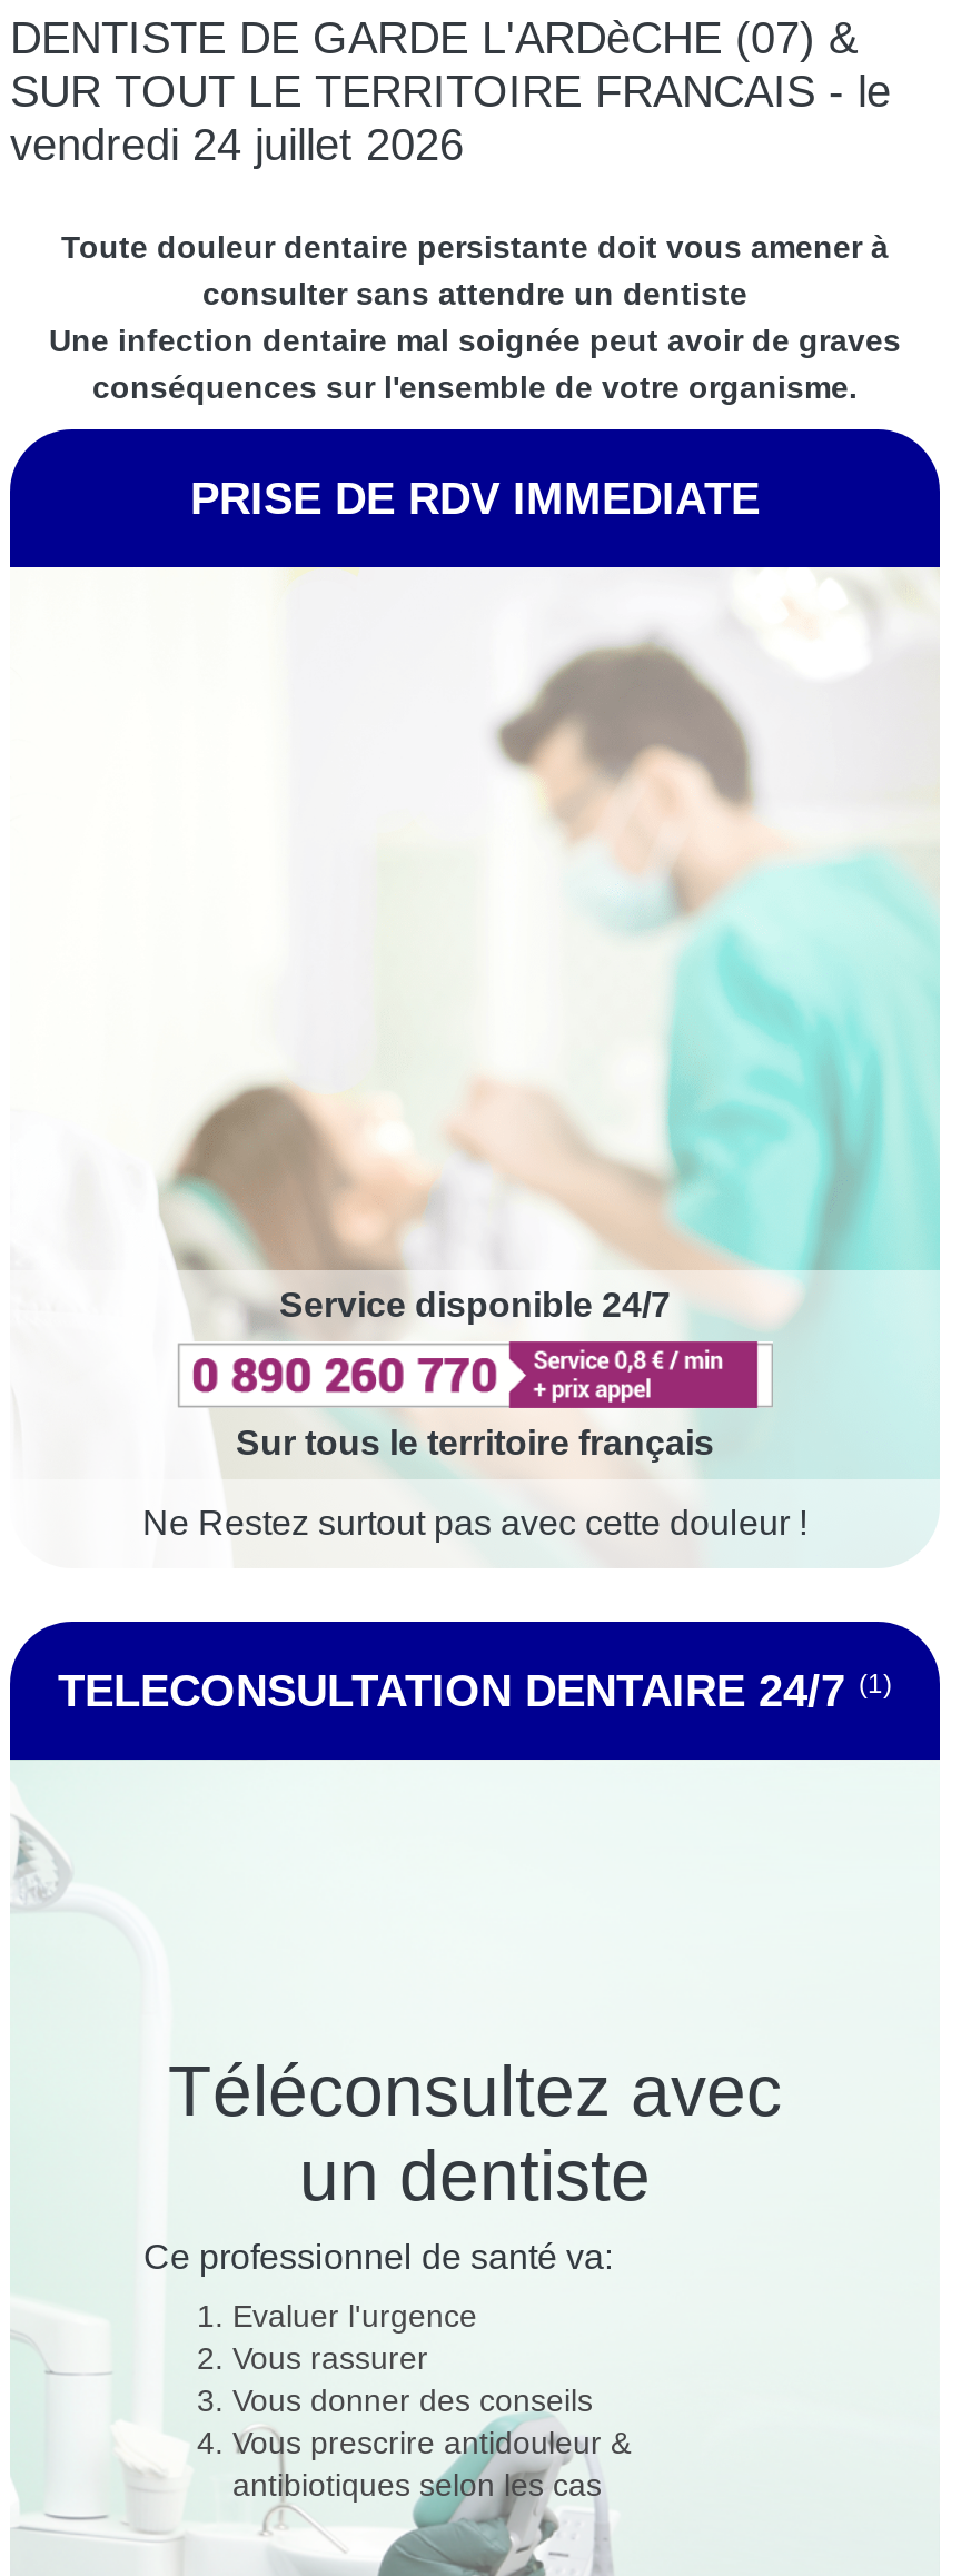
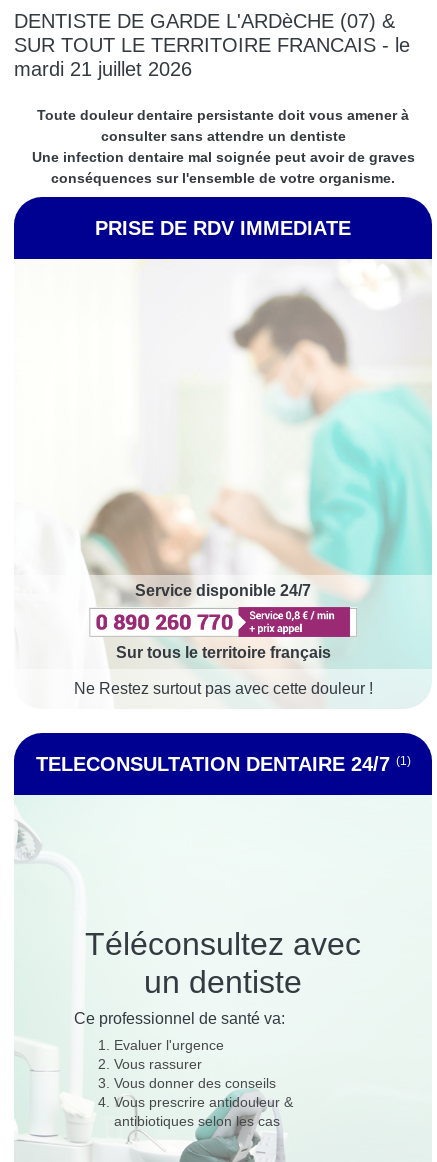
- vendredi 24 juillet 2026
+ mardi 21 juillet 2026
